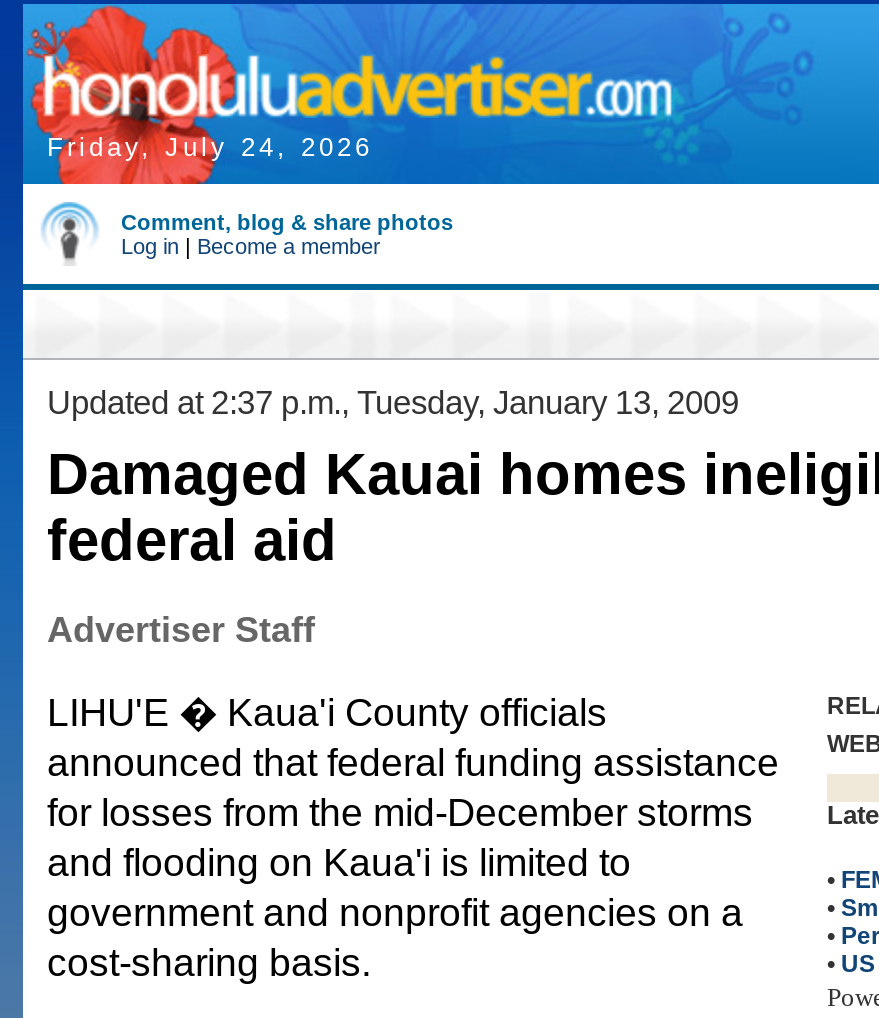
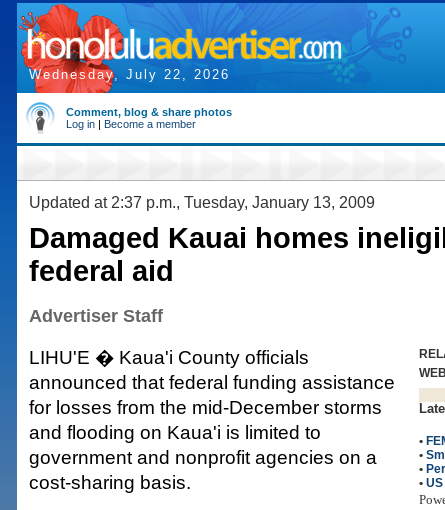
- Friday, July 24, 2026
+ Wednesday, July 22, 2026
